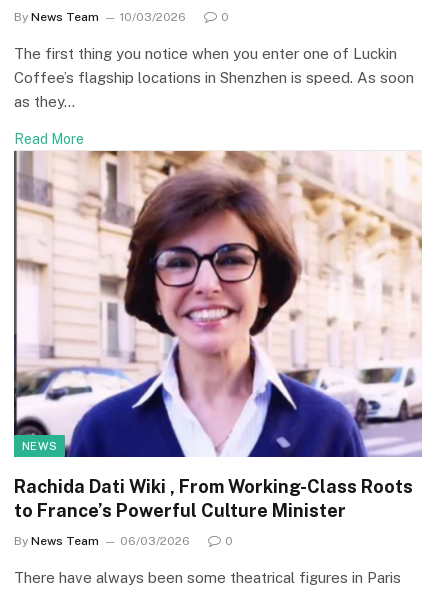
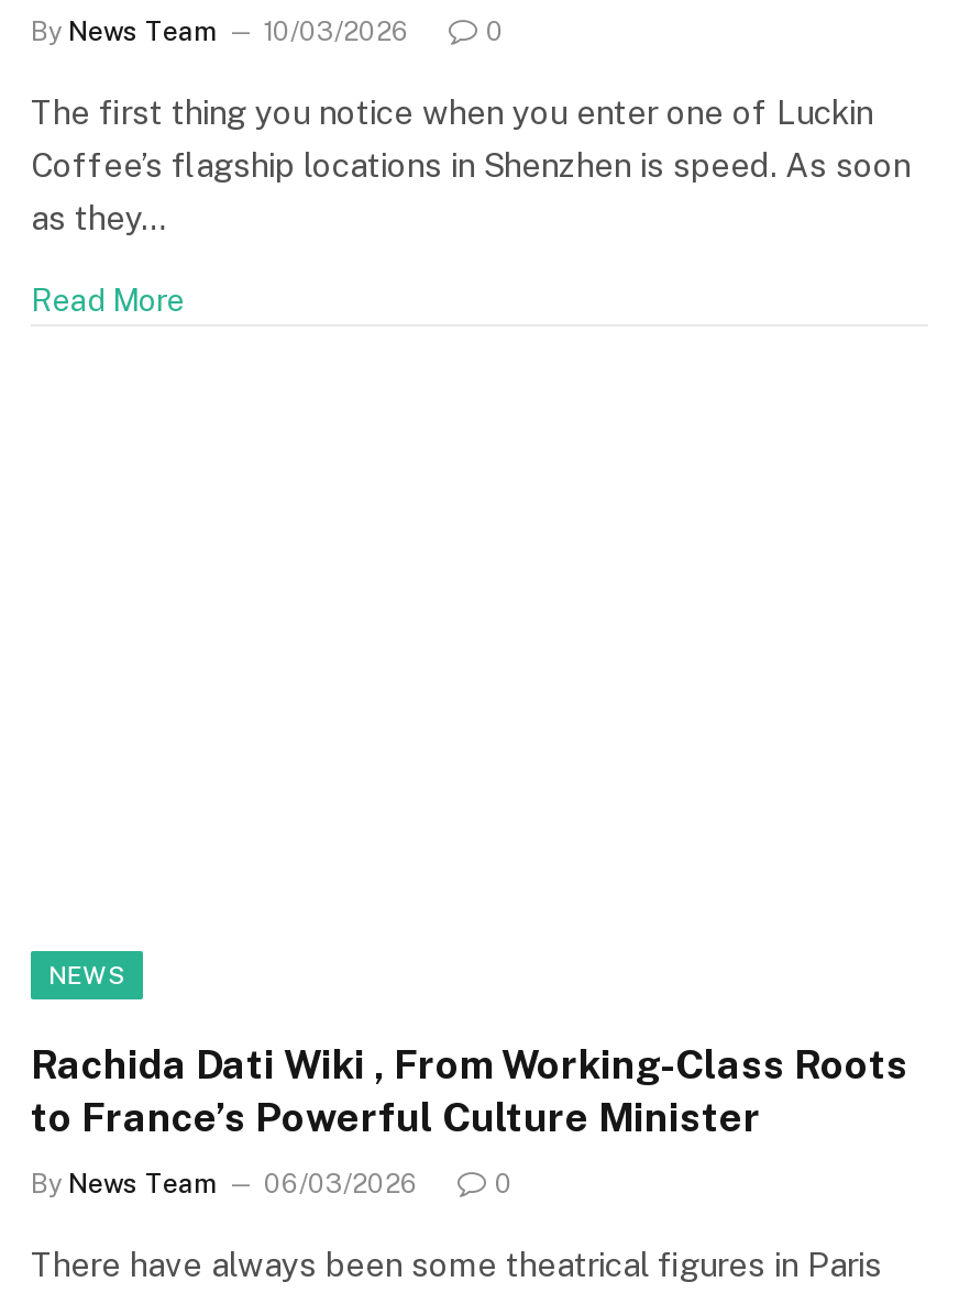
- [image]
